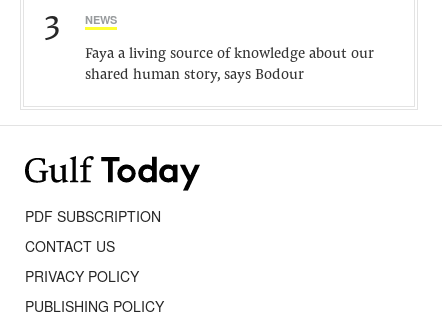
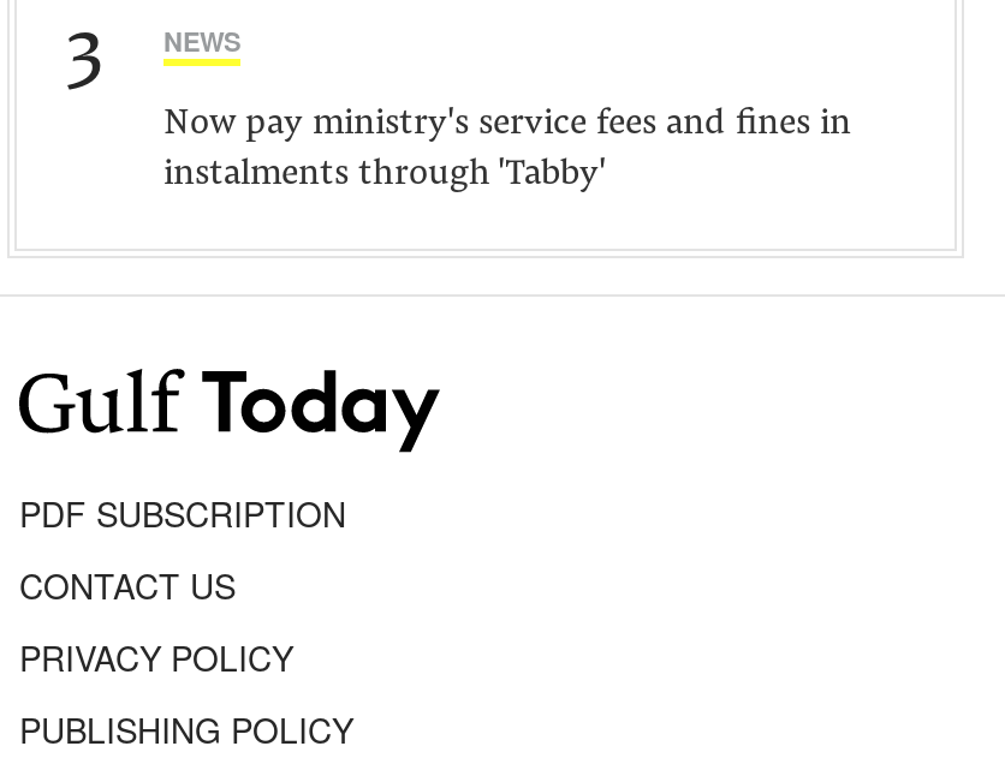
- Faya a living source of knowledge about our
- shared human story, says Bodour
+ Now pay ministry's service fees and fines in
+ instalments through 'Tabby'
